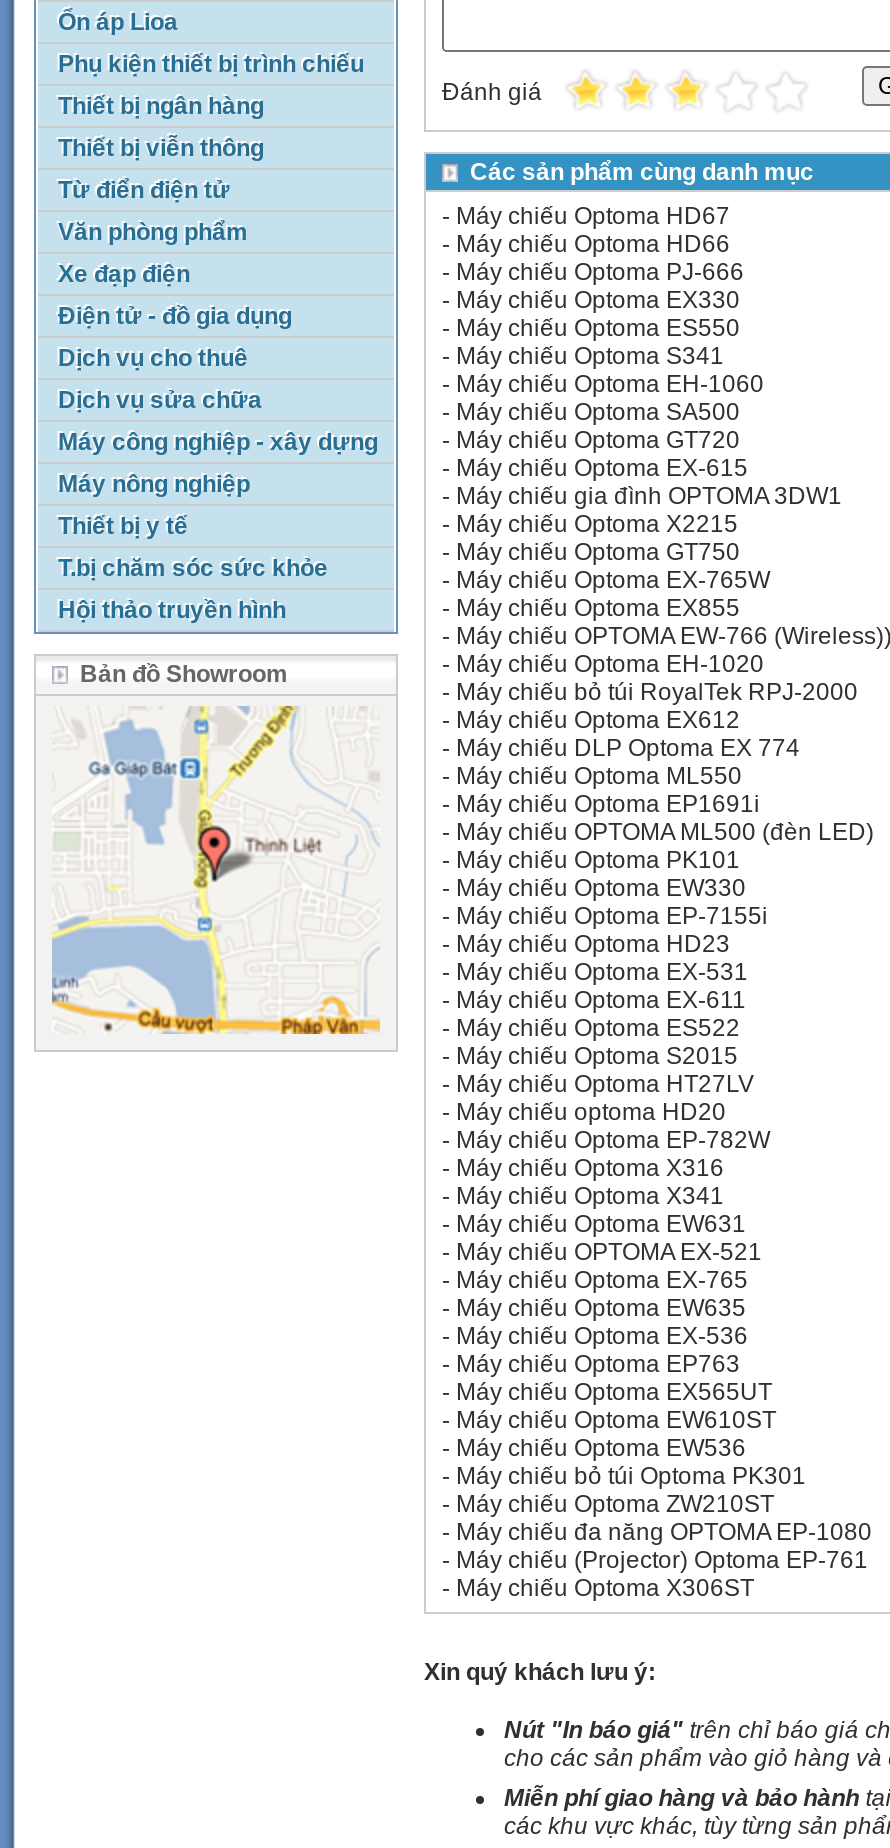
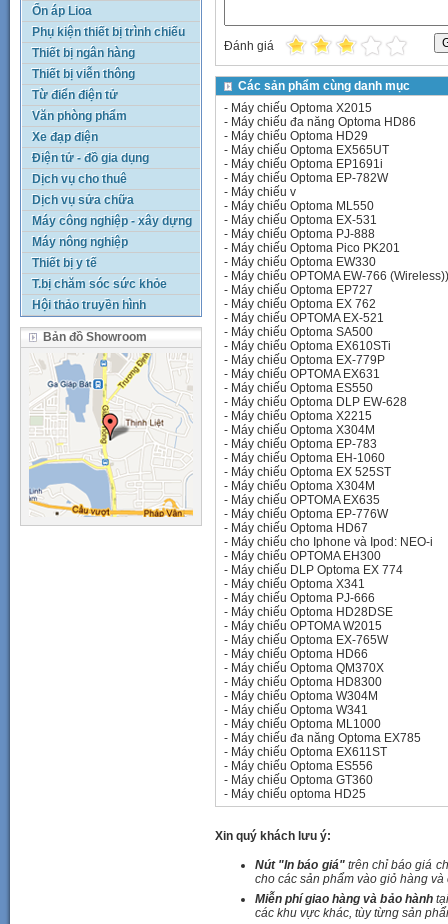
moved down: - Máy chiếu Optoma HD67

moved down: - Máy chiếu Optoma EX-765W | - Máy chiếu Optoma HD66

moved down: - Máy chiếu DLP Optoma EX 774 | - Máy chiếu Optoma X341 | - Máy chiếu Optoma PJ-666

- - Máy chiếu Optoma EX330
- - Máy chiếu Optoma S341
- - Máy chiếu Optoma GT720
- - Máy chiếu Optoma EX-615
- - Máy chiếu gia đình OPTOMA 3DW1
- - Máy chiếu Optoma GT750
- - Máy chiếu Optoma EX855
- - Máy chiếu Optoma EH-1020
- - Máy chiếu bỏ túi RoyalTek RPJ-2000
- - Máy chiếu Optoma EX612
- - Máy chiếu OPTOMA ML500 (đèn LED)
- - Máy chiếu Optoma PK101
- - Máy chiếu Optoma EP-7155i
- - Máy chiếu Optoma HD23
- - Máy chiếu Optoma EX-611
- - Máy chiếu Optoma ES522
- - Máy chiếu Optoma S2015
- - Máy chiếu Optoma HT27LV
- - Máy chiếu optoma HD20
- - Máy chiếu Optoma X316
- - Máy chiếu Optoma EW631
- - Máy chiếu Optoma EX-765
- - Máy chiếu Optoma EW635
- - Máy chiếu Optoma EX-536
- - Máy chiếu Optoma EP763
+ - Máy chiếu Optoma X2015
+ - Máy chiếu đa năng Optoma HD86
+ - Máy chiếu Optoma HD29

moved down: - Máy chiếu Optoma ES550

moved down: - Máy chiếu Optoma EH-1060

moved down: - Máy chiếu OPTOMA EX-521 | - Máy chiếu Optoma SA500

moved down: - Máy chiếu Optoma X2215

moved up: - Máy chiếu Optoma EW330 | - Máy chiếu OPTOMA EW-766 (Wireless))

moved up: - Máy chiếu Optoma ML550 | - Máy chiếu Optoma EX-531

moved up: - Máy chiếu Optoma EP1691i | - Máy chiếu Optoma EP-782W

moved up: - Máy chiếu Optoma EX565UT

- - Máy chiếu Optoma EW610ST
- - Máy chiếu Optoma EW536
- - Máy chiếu bỏ túi Optoma PK301
- - Máy chiếu Optoma ZW210ST
- - Máy chiếu đa năng OPTOMA EP-1080
- - Máy chiếu (Projector) Optoma EP-761
- - Máy chiếu Optoma X306ST
+ - Máy chiếu v
+ - Máy chiếu Optoma PJ-888
+ - Máy chiếu Optoma Pico PK201
+ - Máy chiếu Optoma EP727
+ - Máy chiếu Optoma EX 762
+ - Máy chiếu Optoma EX610STi
+ - Máy chiếu Optoma EX-779P
+ - Máy chiếu OPTOMA EX631
+ - Máy chiếu Optoma DLP EW-628
+ - Máy chiếu Optoma X304M
+ - Máy chiếu Optoma EP-783
+ - Máy chiếu Optoma EX 525ST
+ - Máy chiếu Optoma X304M
+ - Máy chiếu OPTOMA EX635
+ - Máy chiếu Optoma EP-776W
+ - Máy chiếu cho Iphone và Ipod: NEO-i
+ - Máy chiếu OPTOMA EH300
+ - Máy chiếu Optoma HD28DSE
+ - Máy chiếu OPTOMA W2015
+ - Máy chiếu Optoma QM370X
+ - Máy chiếu Optoma HD8300
+ - Máy chiếu Optoma W304M
+ - Máy chiếu Optoma W341
+ - Máy chiếu Optoma ML1000
+ - Máy chiếu đa năng Optoma EX785
+ - Máy chiếu Optoma EX611ST
+ - Máy chiếu Optoma ES556
+ - Máy chiếu Optoma GT360
+ - Máy chiếu optoma HD25
